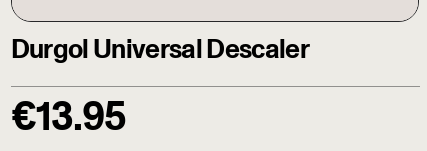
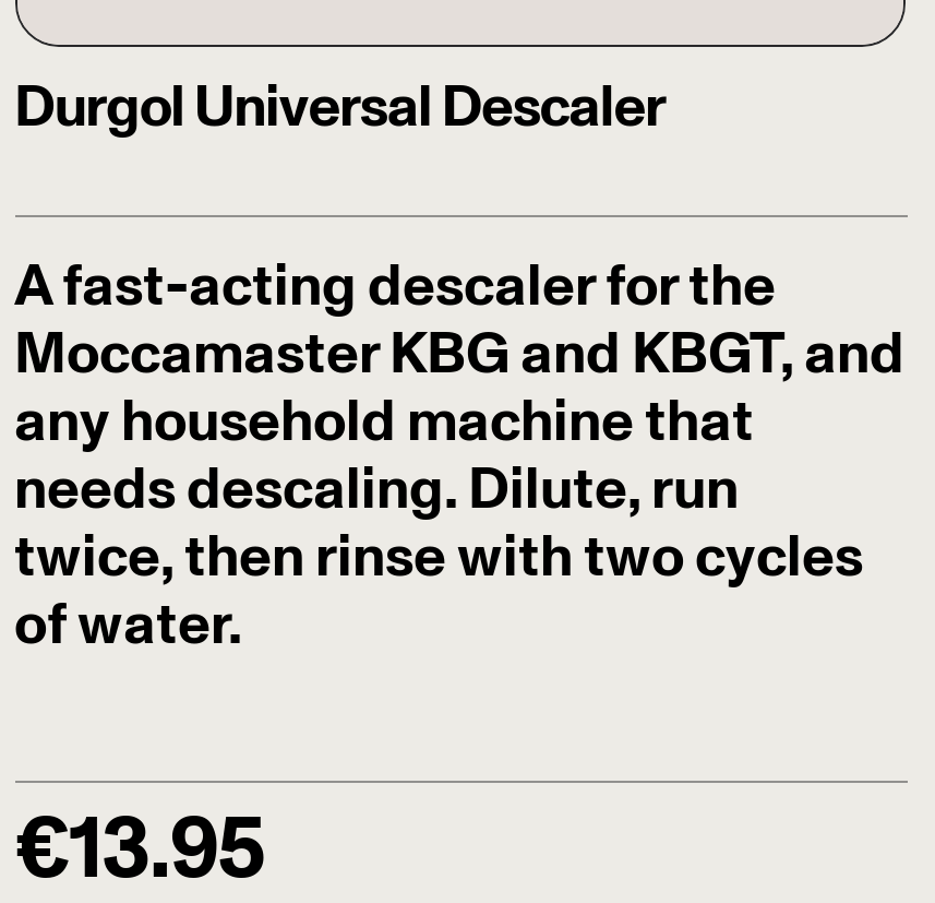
+ A fast-acting descaler for the
+ Moccamaster KBG and KBGT, and
+ any household machine that
+ needs descaling. Dilute, run
+ twice, then rinse with two cycles
+ of water.
